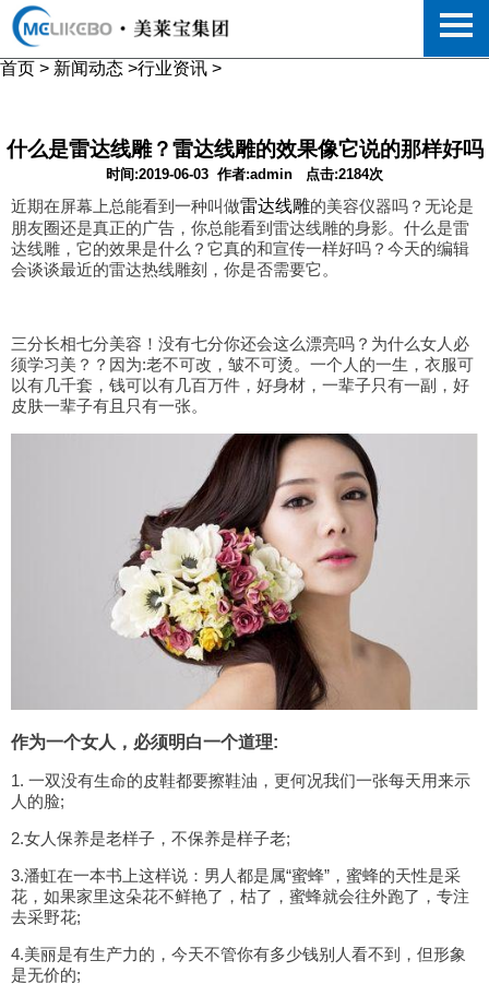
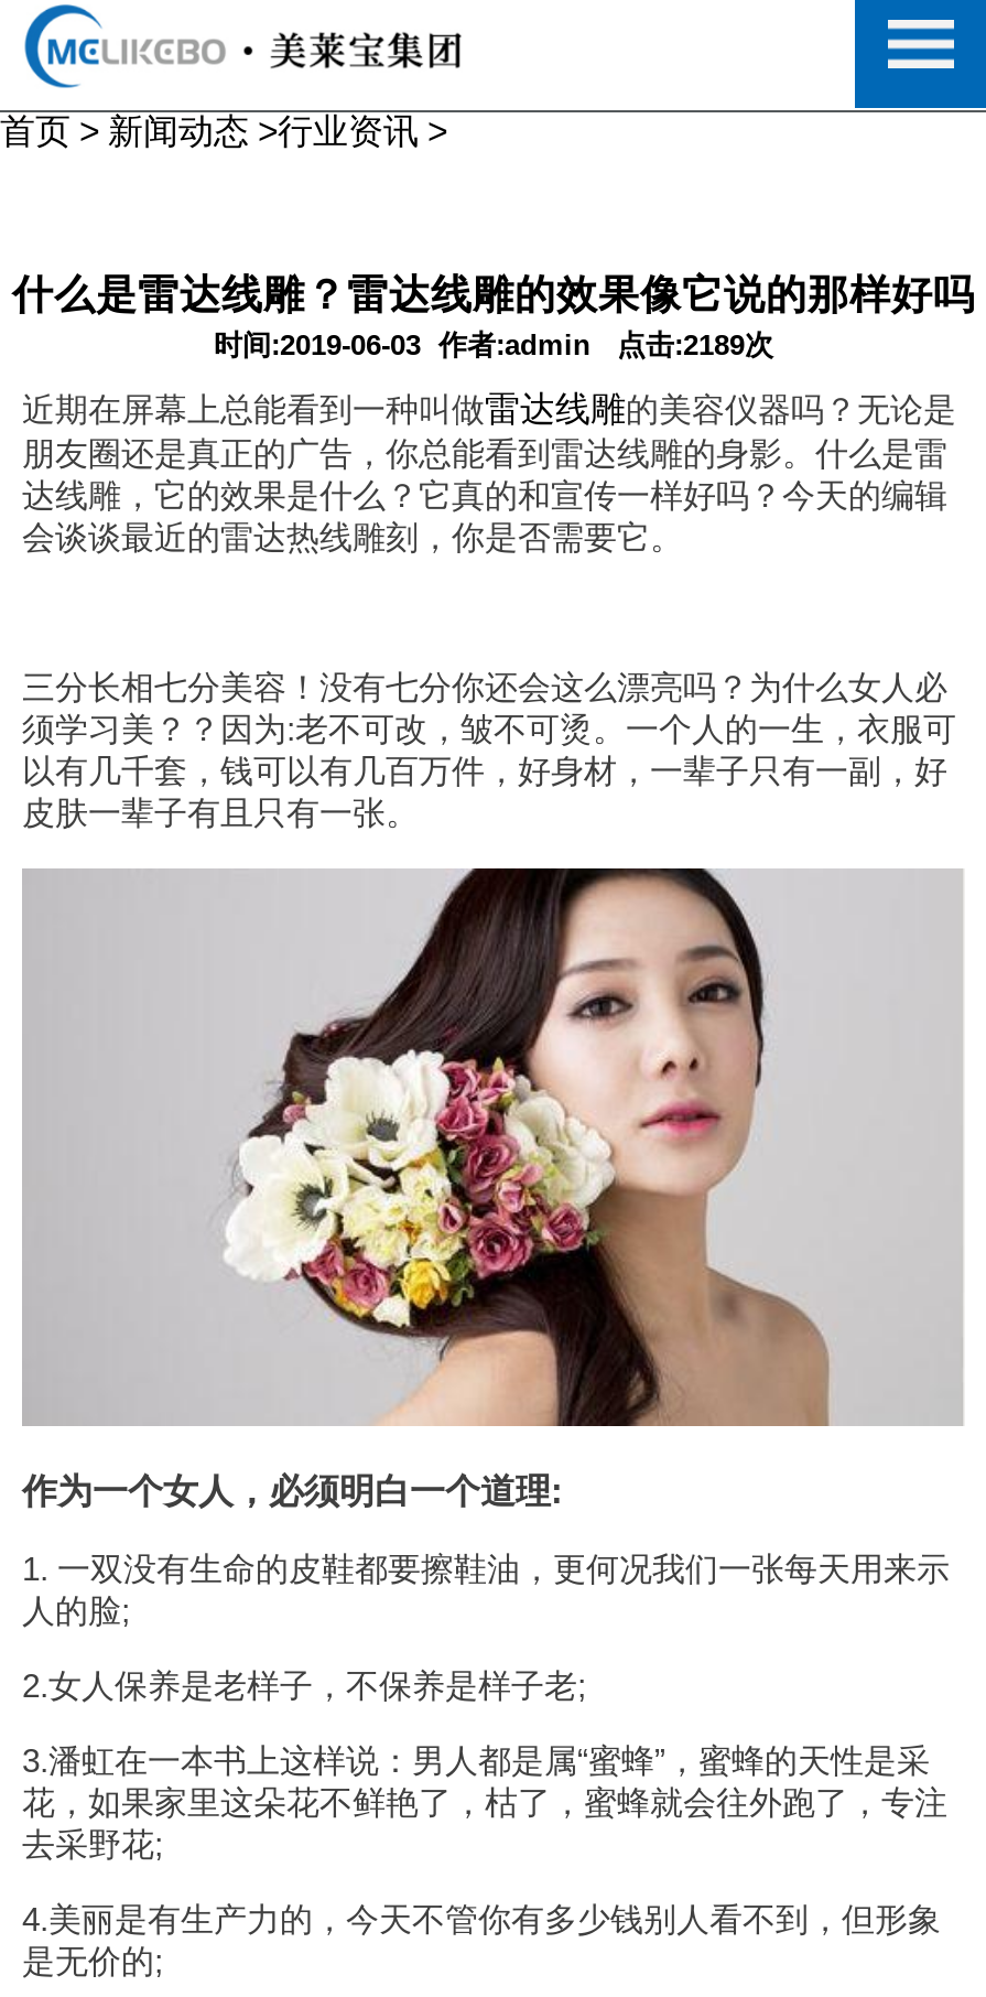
- 时间:2019-06-03 作者:admin 点击:2184次
+ 时间:2019-06-03 作者:admin 点击:2189次
